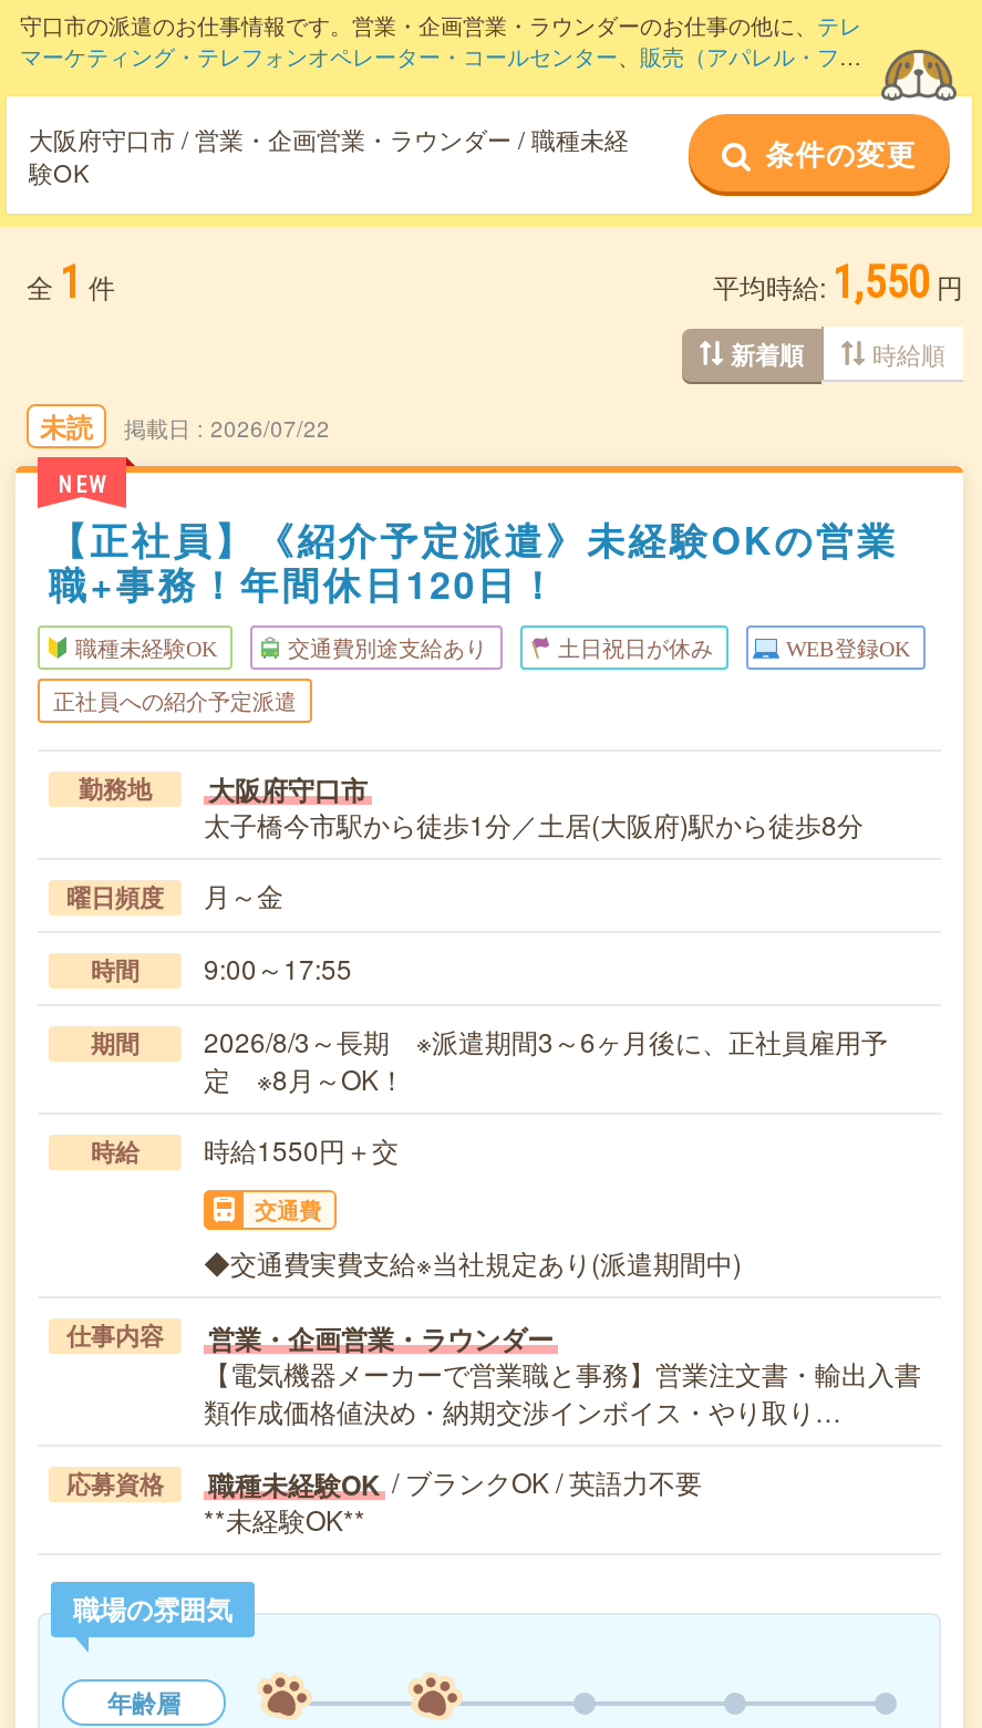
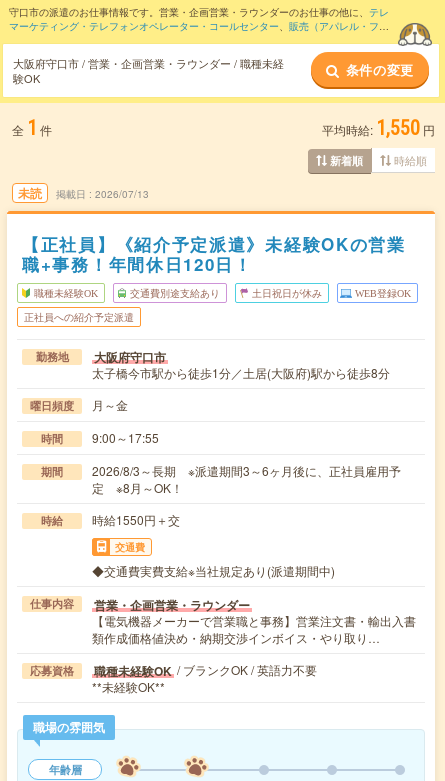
- 2026/07/22
+ 2026/07/13

- NEW
